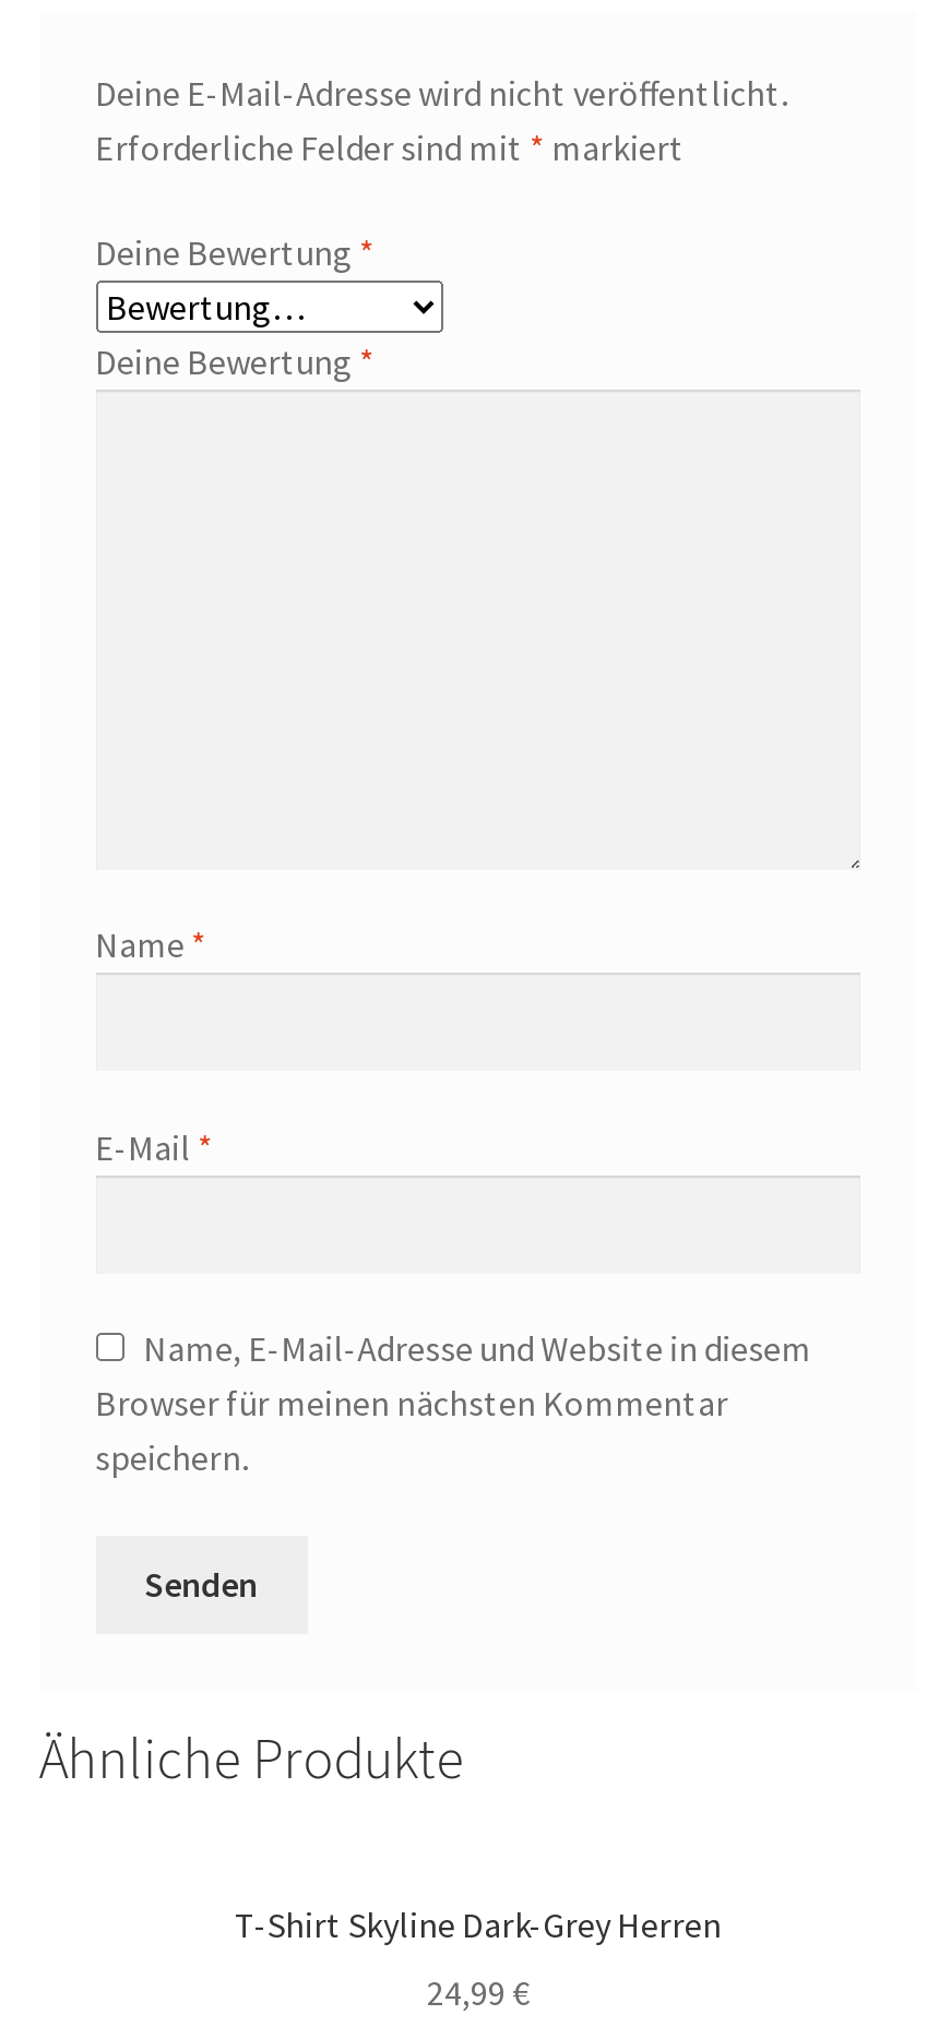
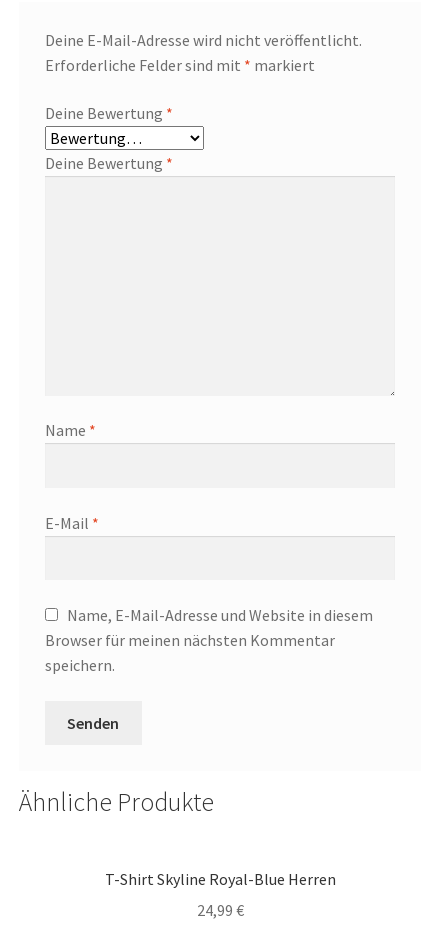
- T-Shirt Skyline Dark-Grey Herren
+ T-Shirt Skyline Royal-Blue Herren
